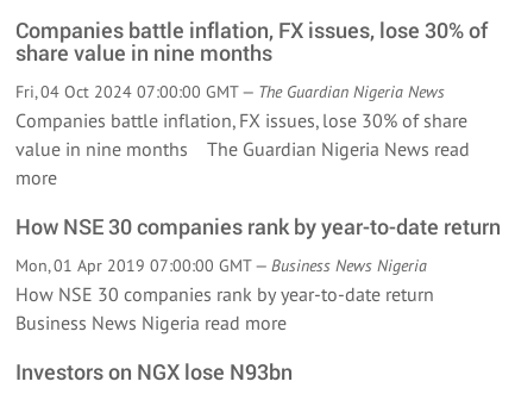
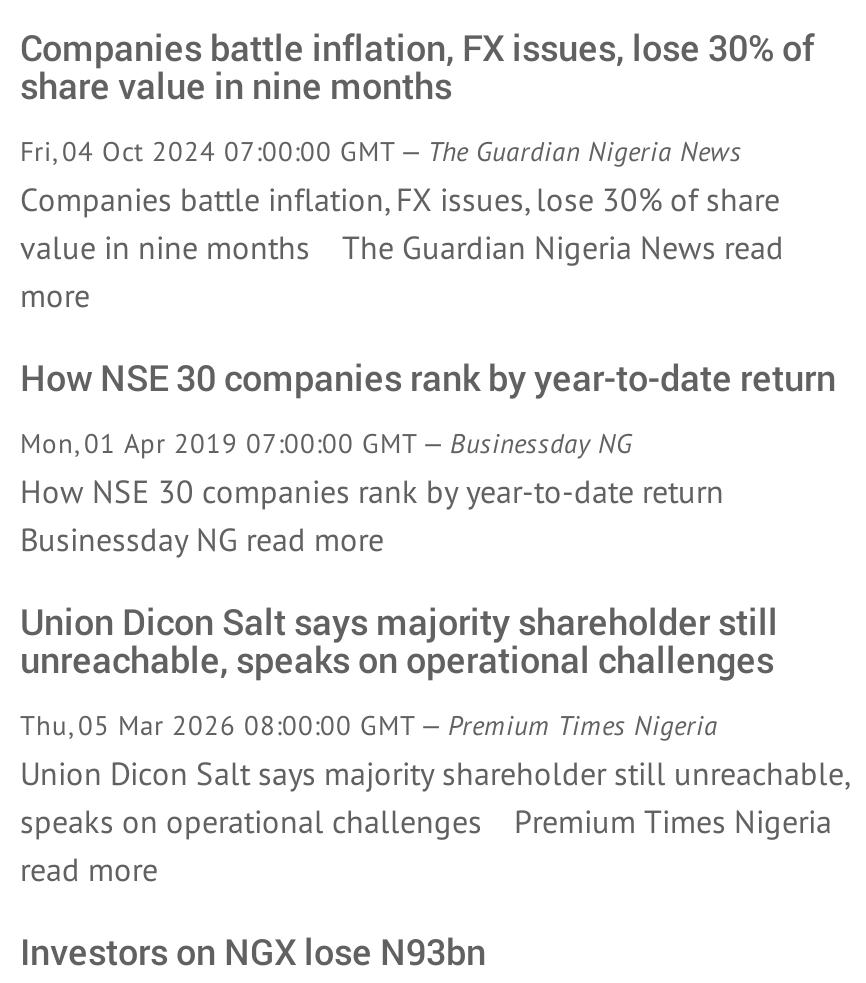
- Mon, 01 Apr 2019 07:00:00 GMT — Business News Nigeria
+ Mon, 01 Apr 2019 07:00:00 GMT — Businessday NG

- Business News Nigeria read more
+ Businessday NG read more
+ Union Dicon Salt says majority shareholder still
+ unreachable, speaks on operational challenges
+ Thu, 05 Mar 2026 08:00:00 GMT — Premium Times Nigeria
+ Union Dicon Salt says majority shareholder still unreachable,
+ speaks on operational challenges Premium Times Nigeria
+ read more
